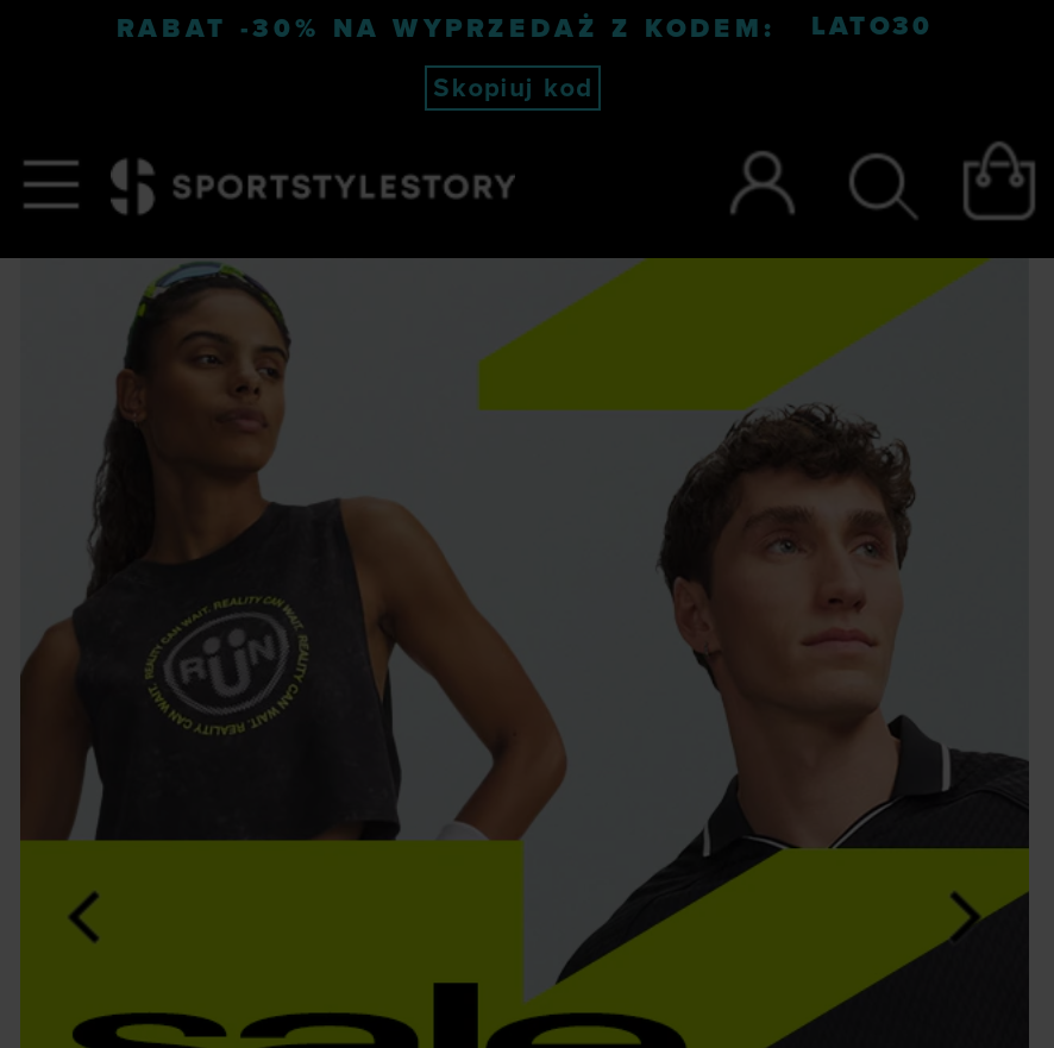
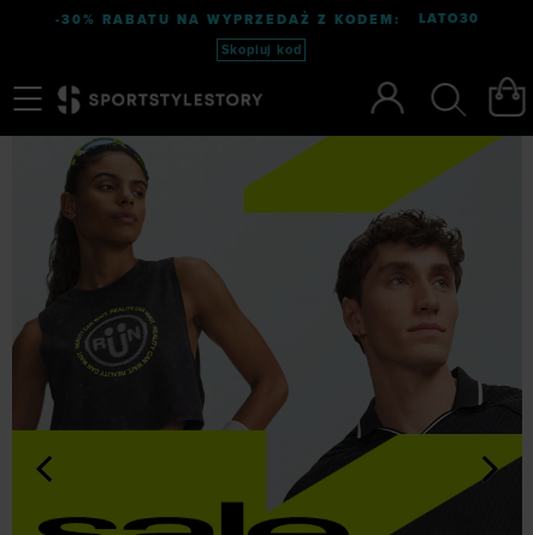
- RABAT -30% NA WYPRZEDAŻ Z KODEM:
+ -30% RABATU NA WYPRZEDAŻ Z KODEM:
